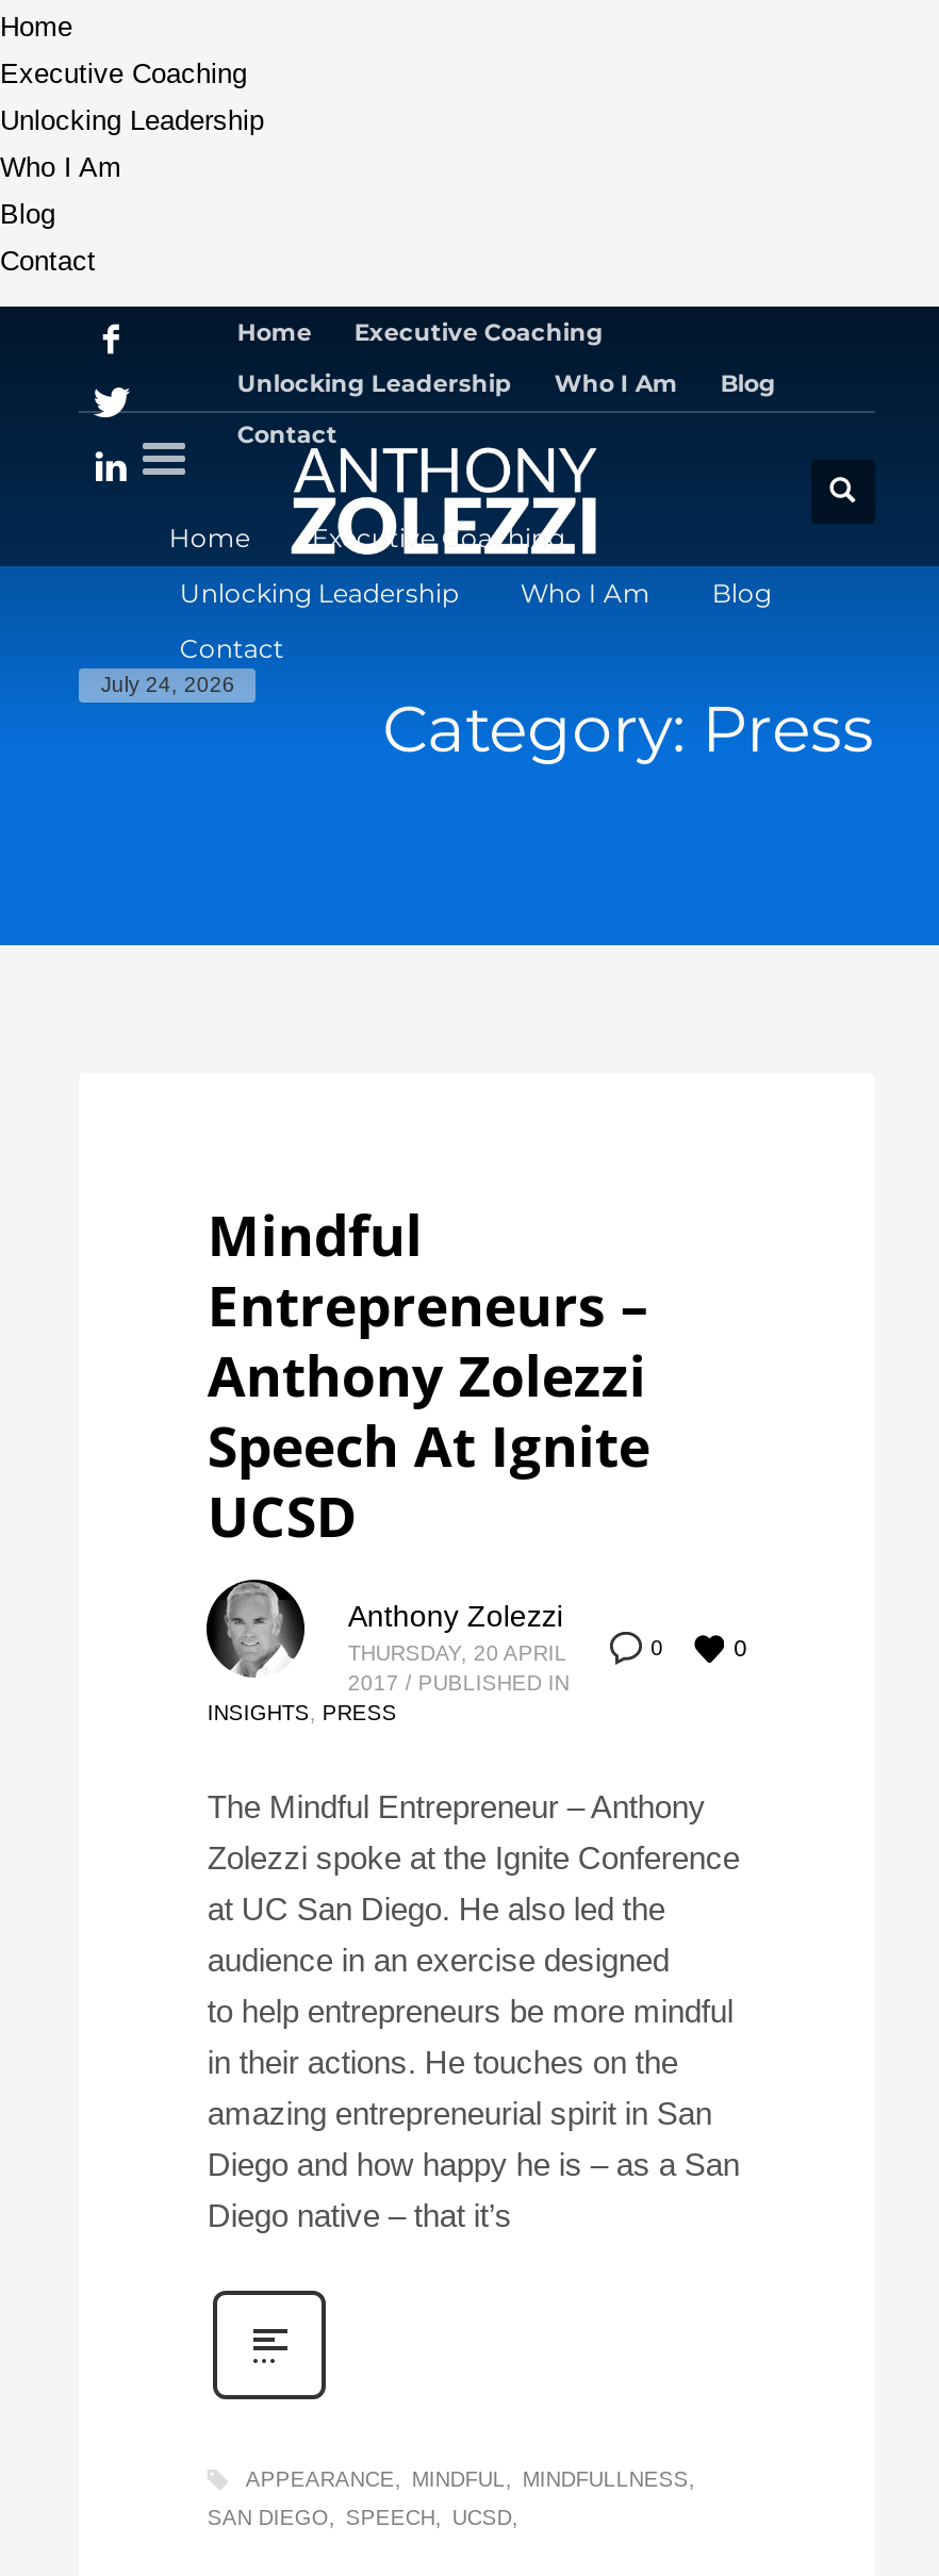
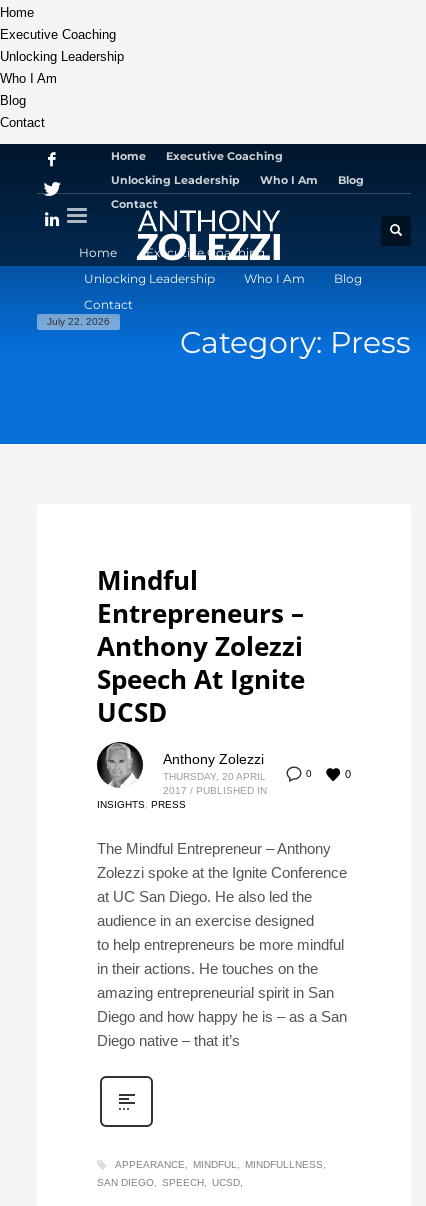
- July 24, 2026
+ July 22, 2026
